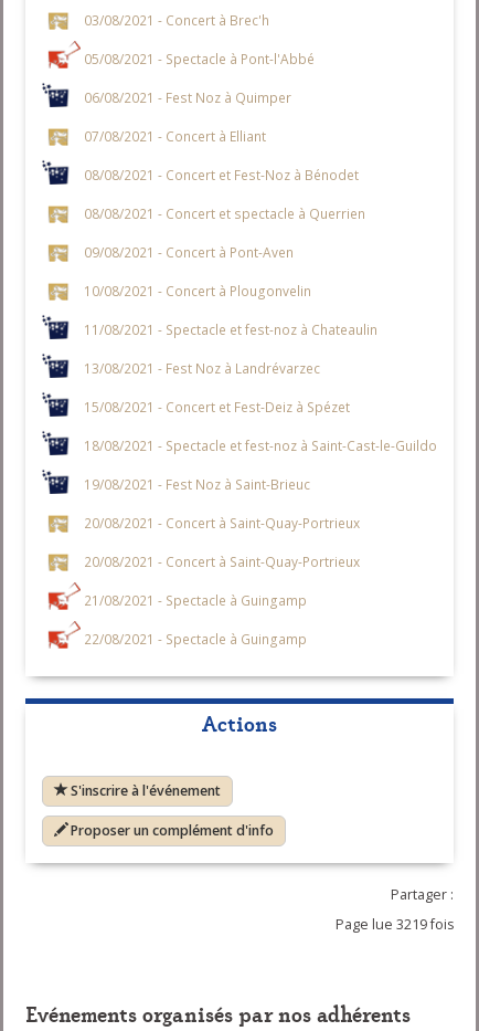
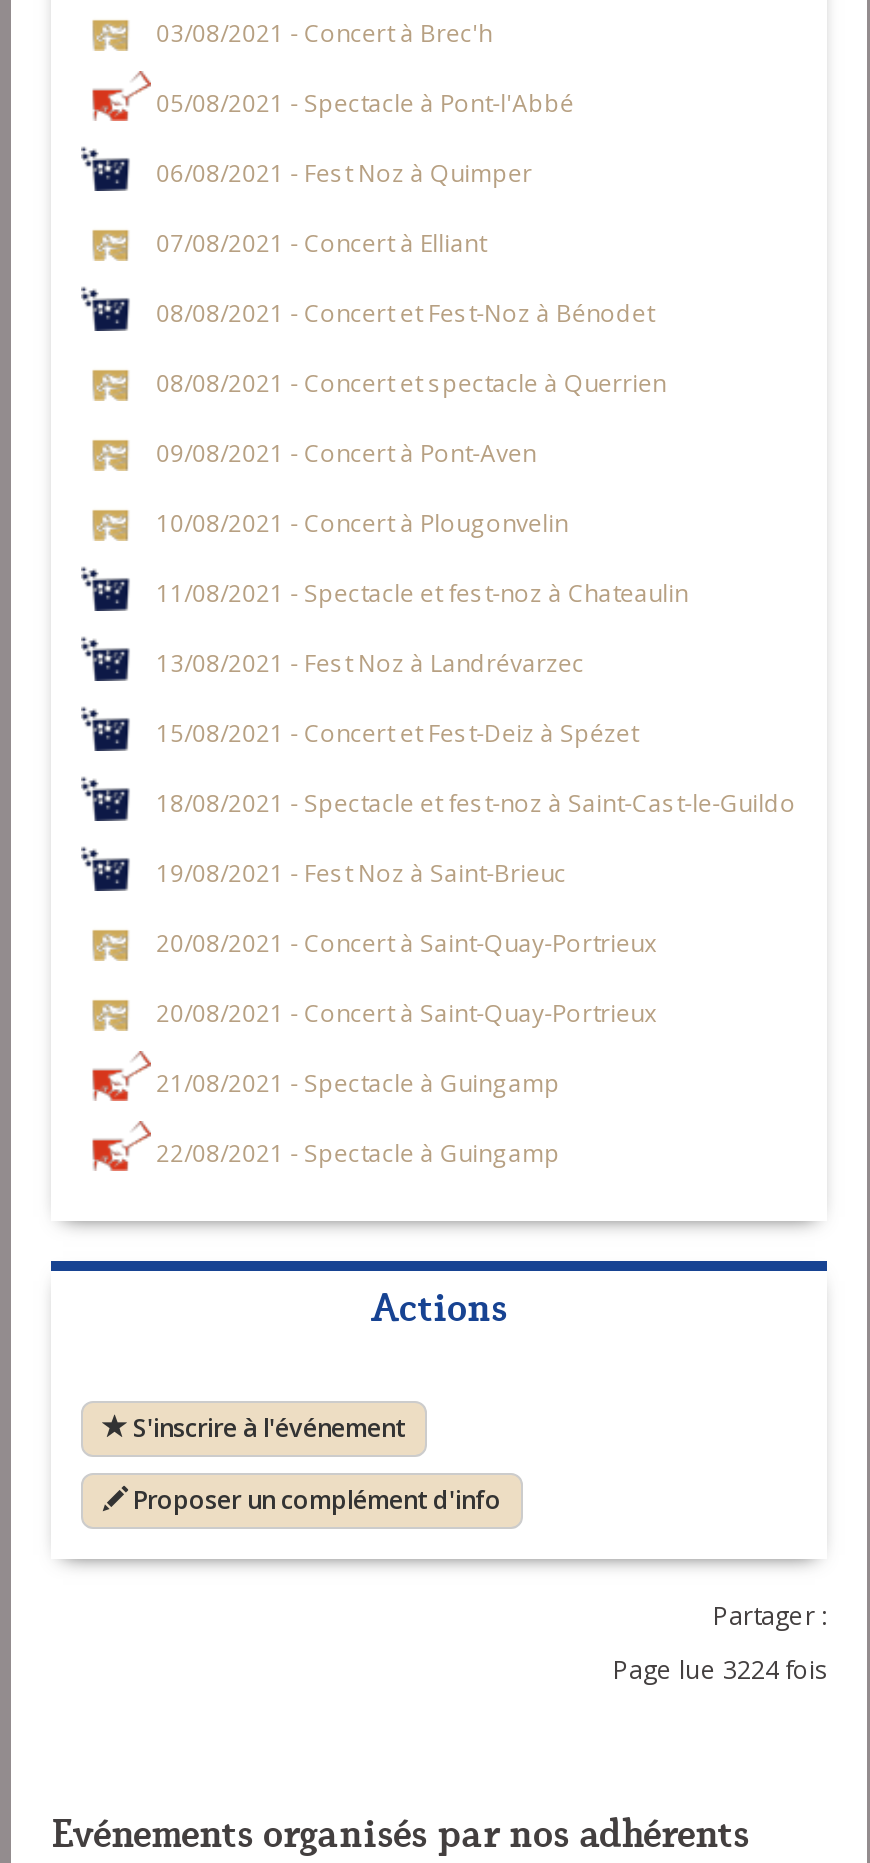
- Page lue 3219 fois
+ Page lue 3224 fois
